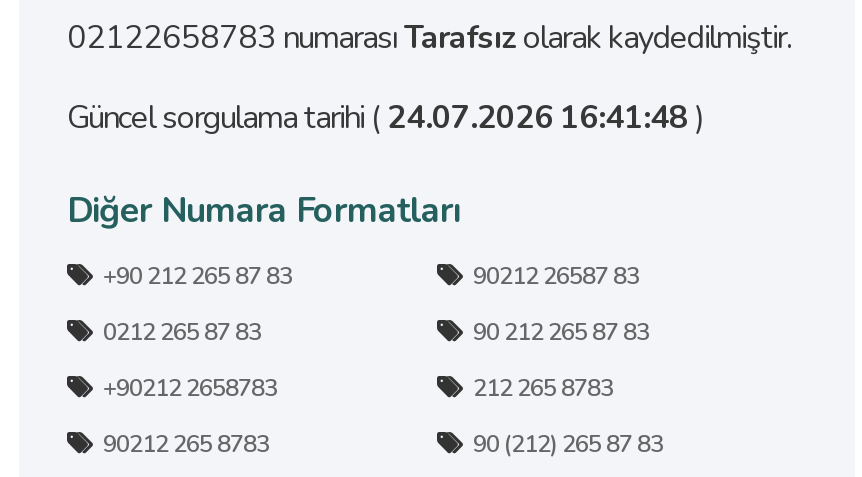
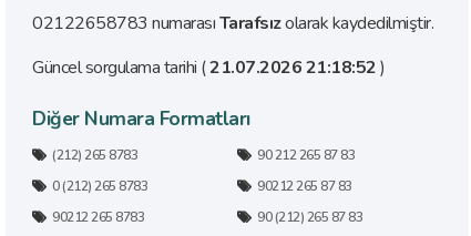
- Güncel sorgulama tarihi (24.07.2026 16:41:48)
+ Güncel sorgulama tarihi (21.07.2026 21:18:52)

- +90 212 265 87 83
- 90212 26587 83
- 0212 265 87 83
+ (212) 265 8783

- +90212 2658783
- 212 265 8783
+ 0 (212) 265 8783
+ 90212 265 87 83
